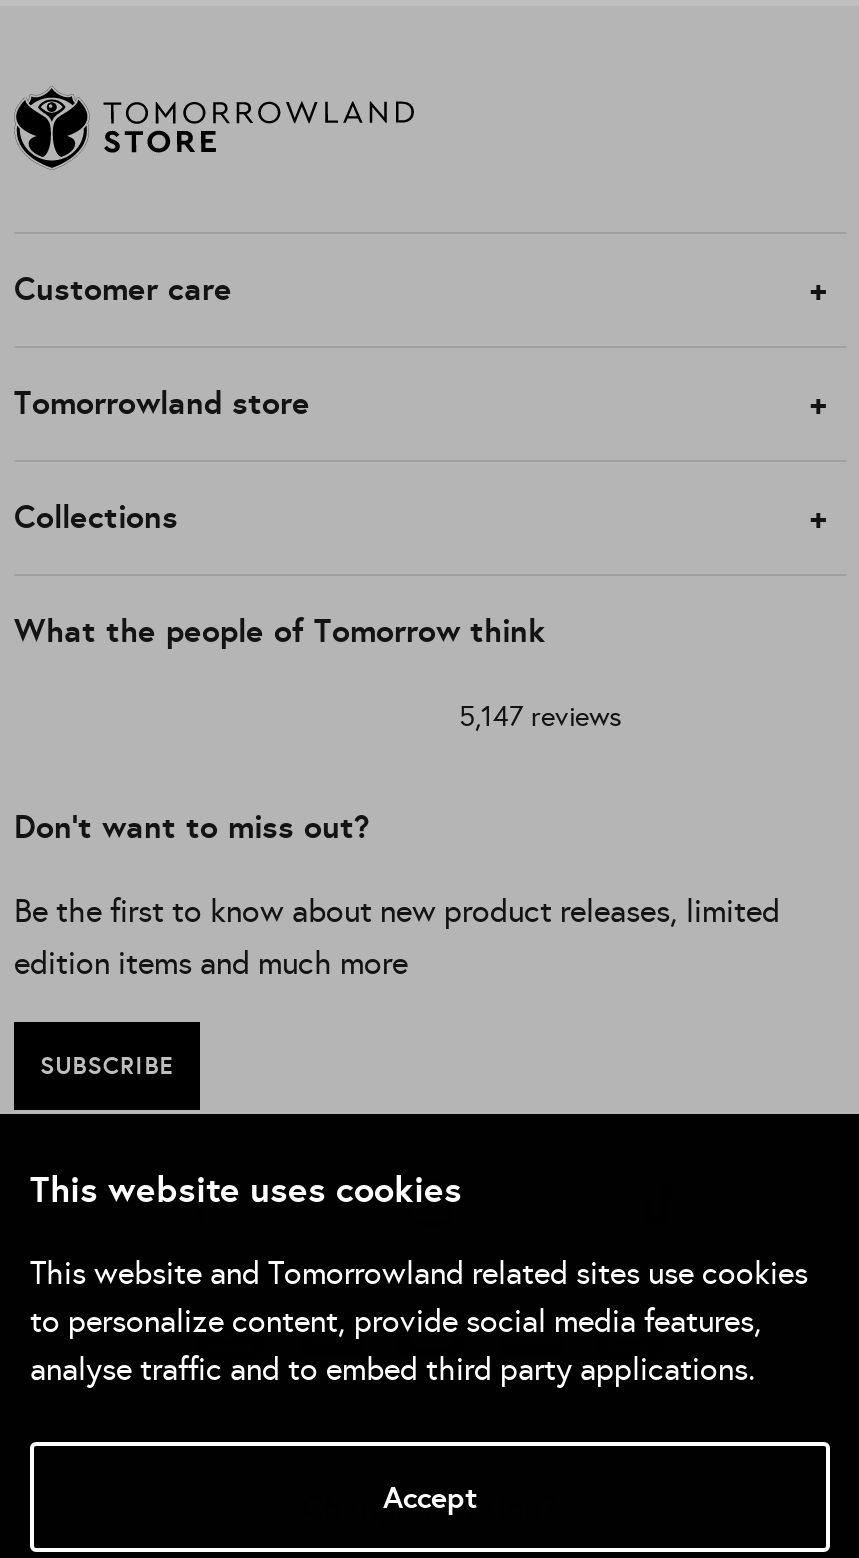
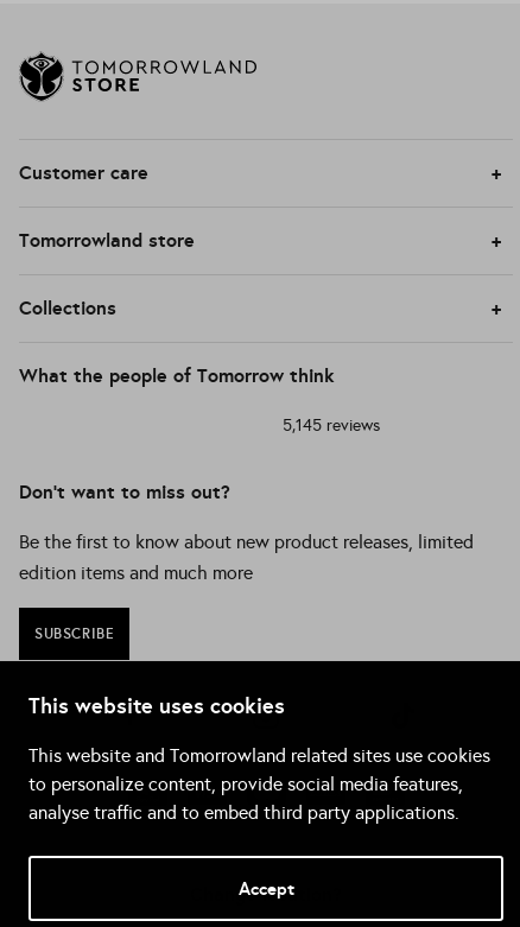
- 5,147 reviews
+ 5,145 reviews
